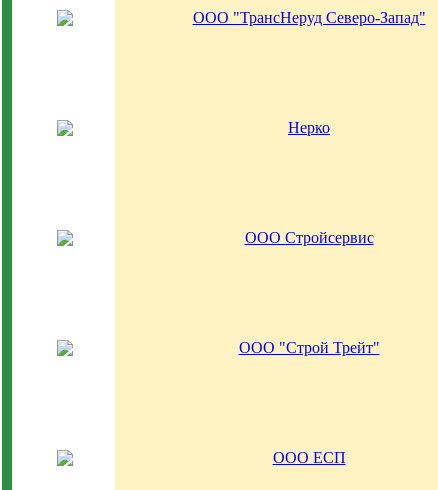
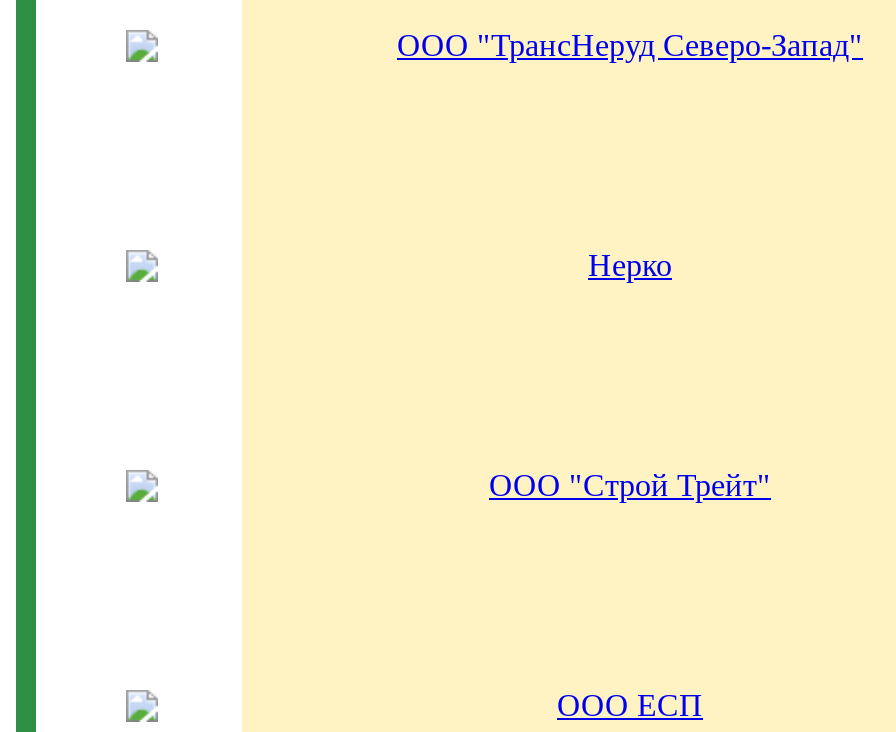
- ООО Стройсервис
